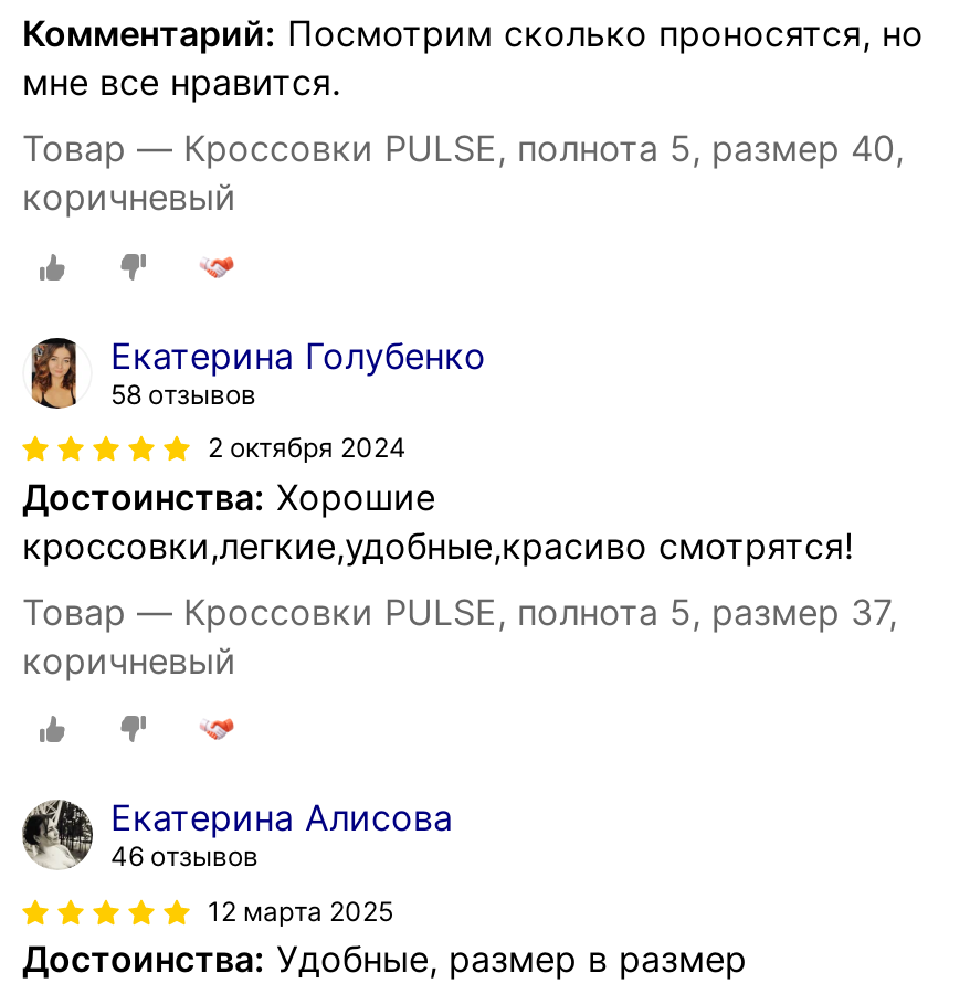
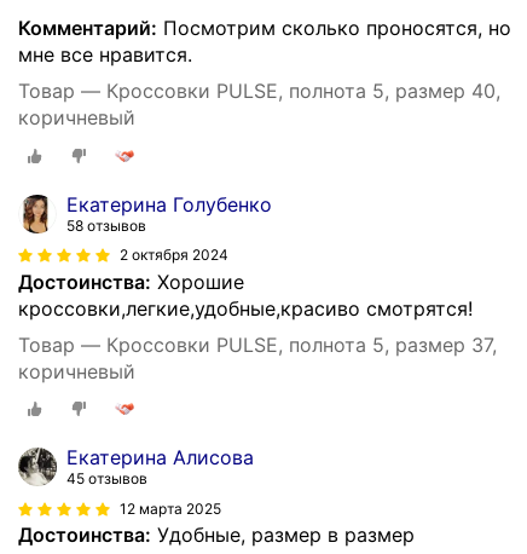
- 46 отзывов
+ 45 отзывов
